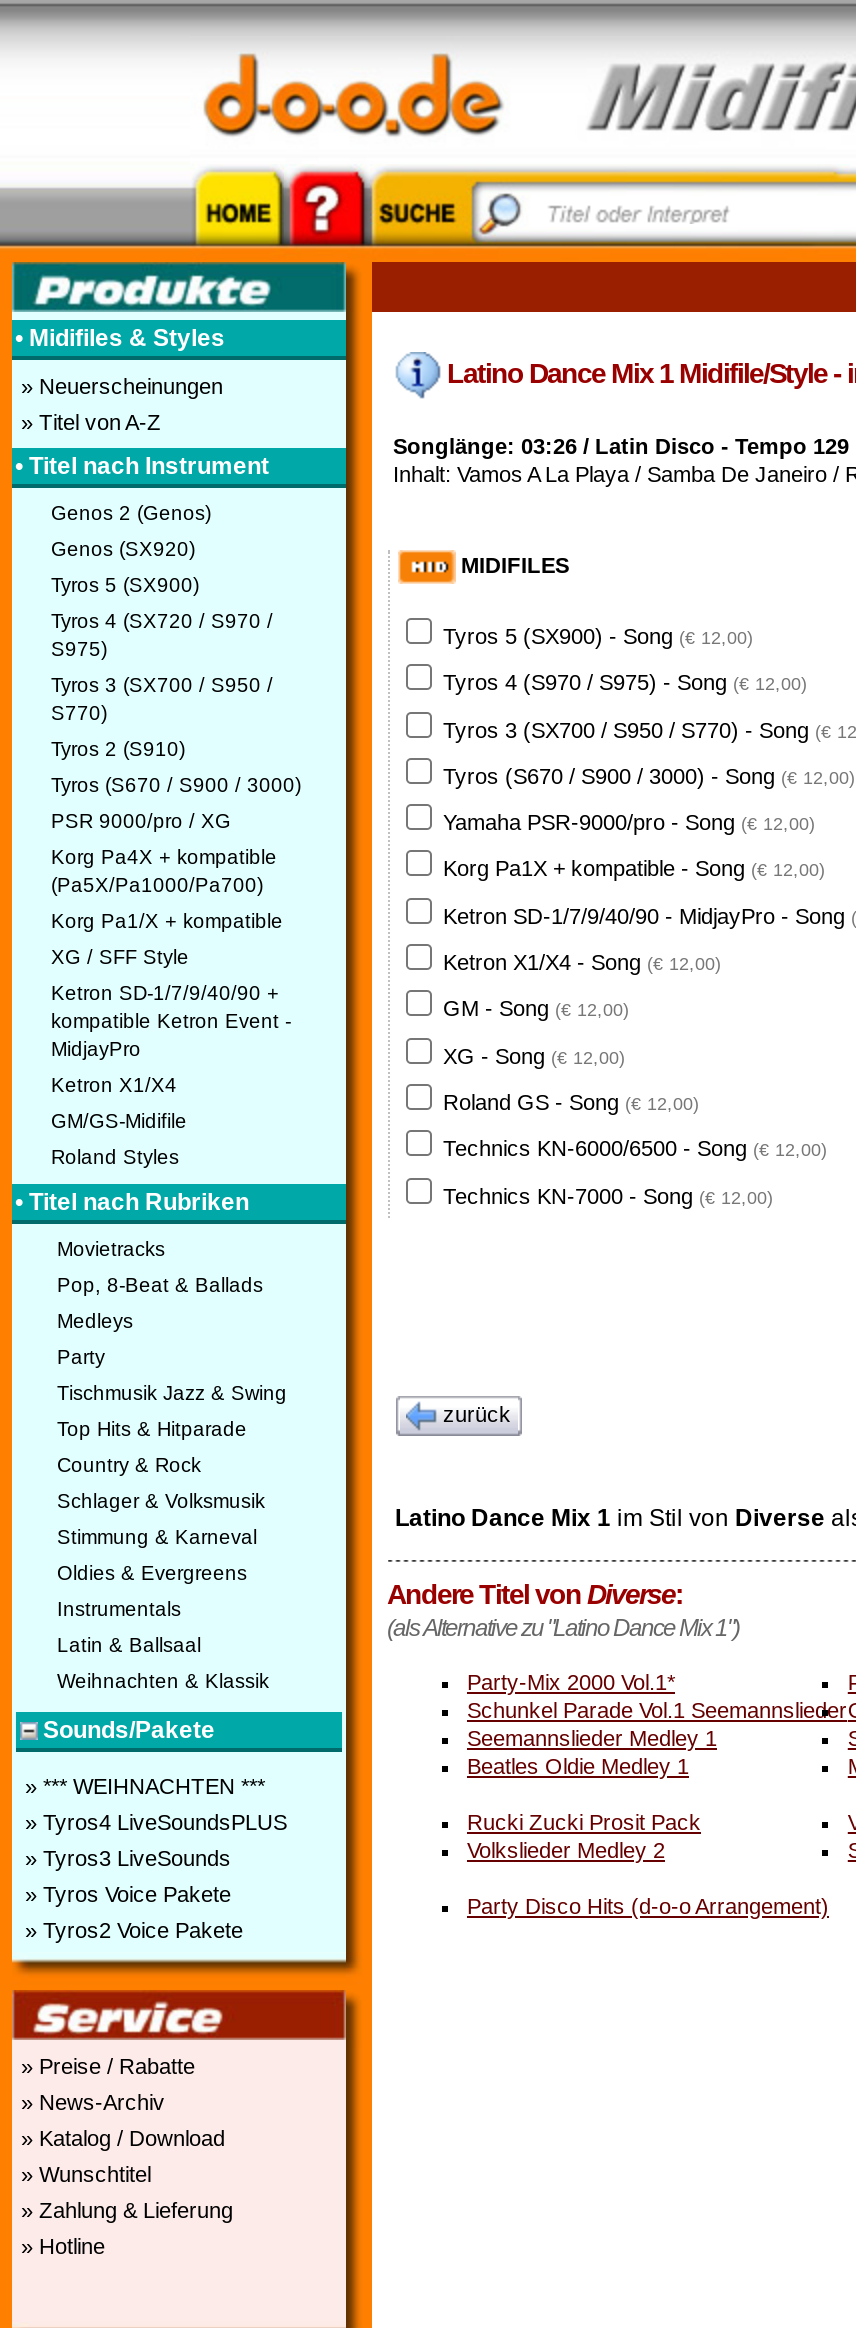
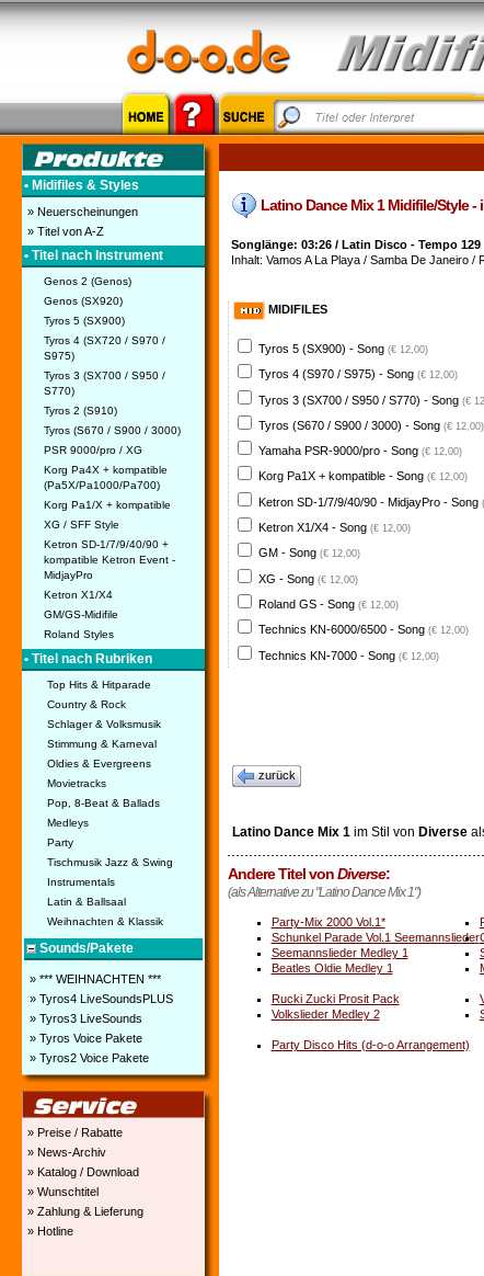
moved down: Movietracks | Pop, 8-Beat & Ballads | Medleys | Party | Tischmusik Jazz & Swing

moved up: Top Hits & Hitparade | Country & Rock | Schlager & Volksmusik | Stimmung & Karneval | Oldies & Evergreens
